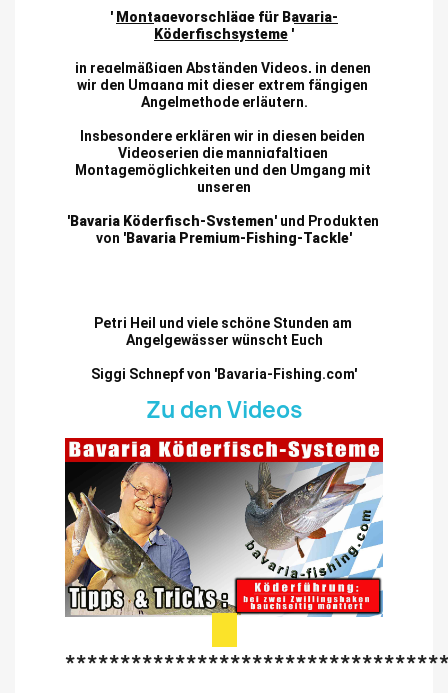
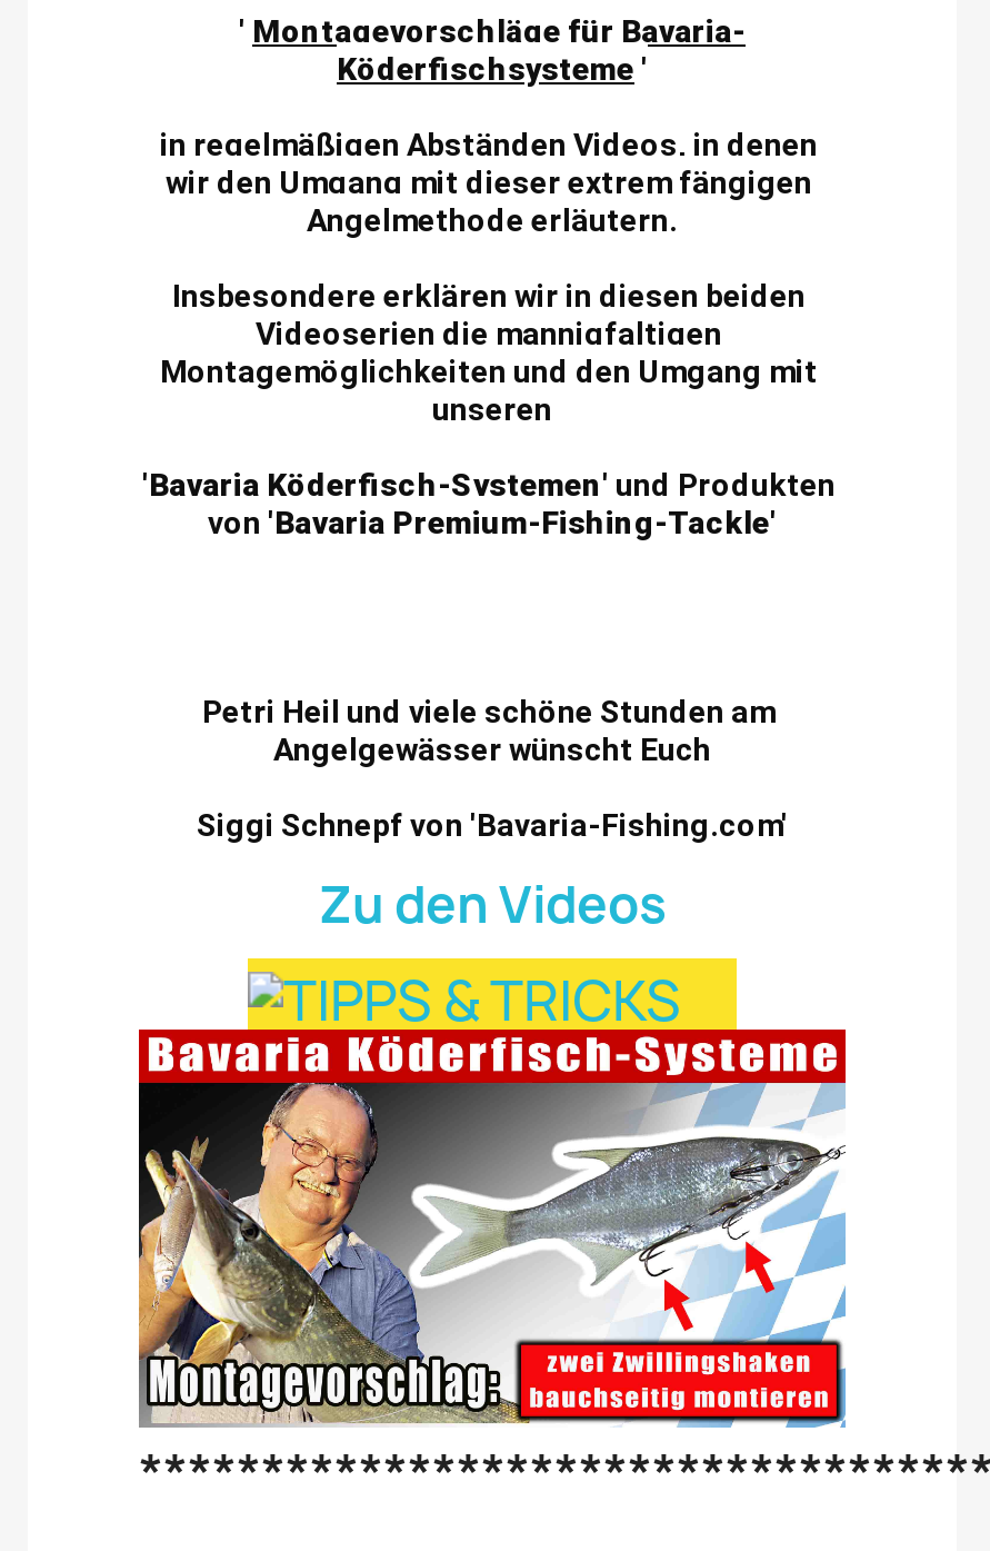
- [image]
+ [image]
